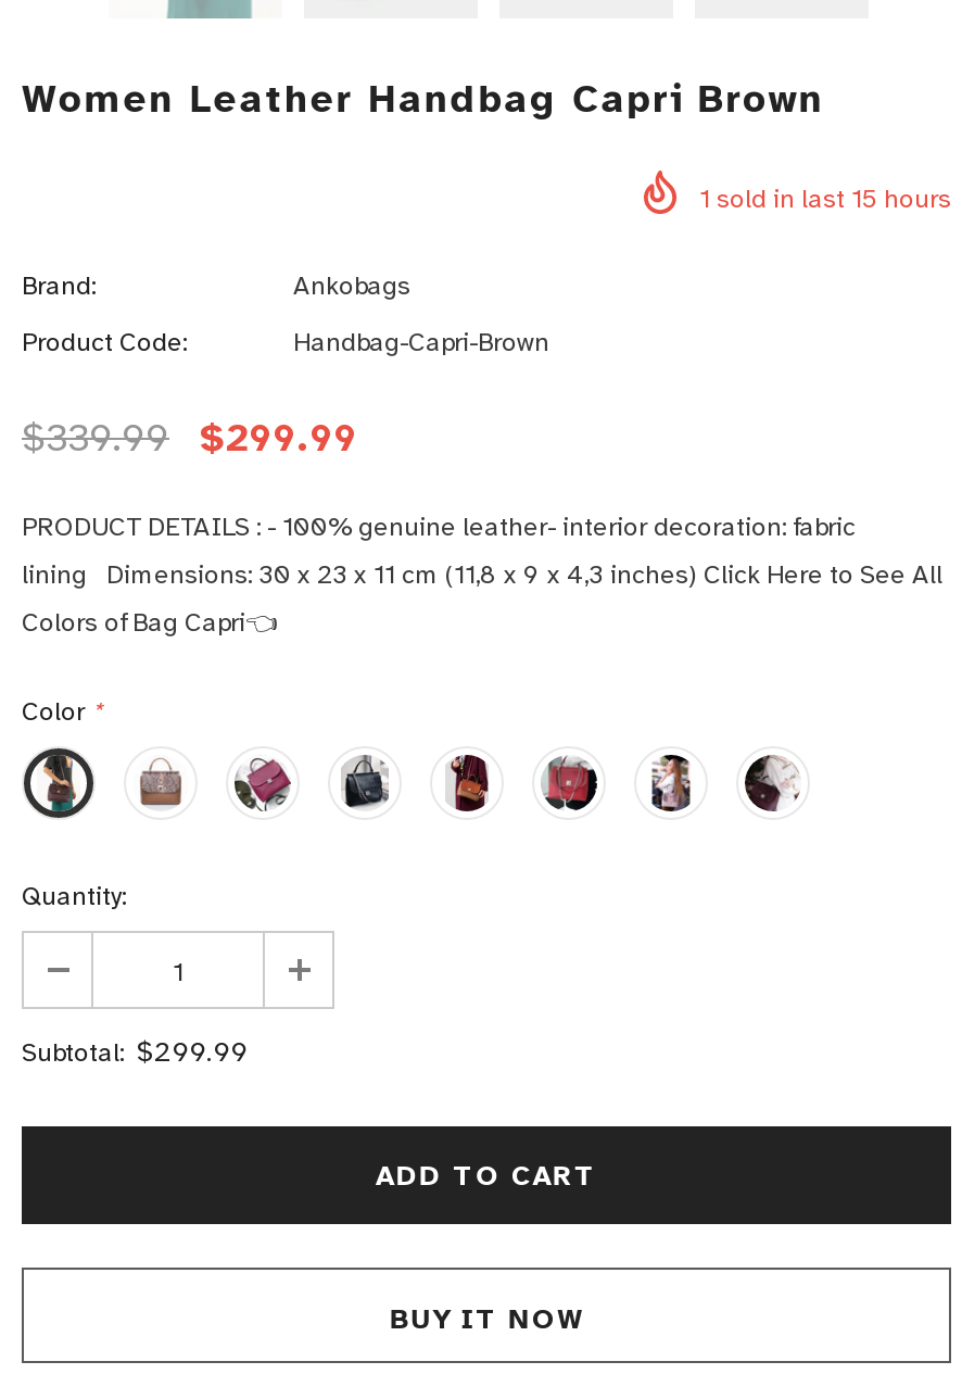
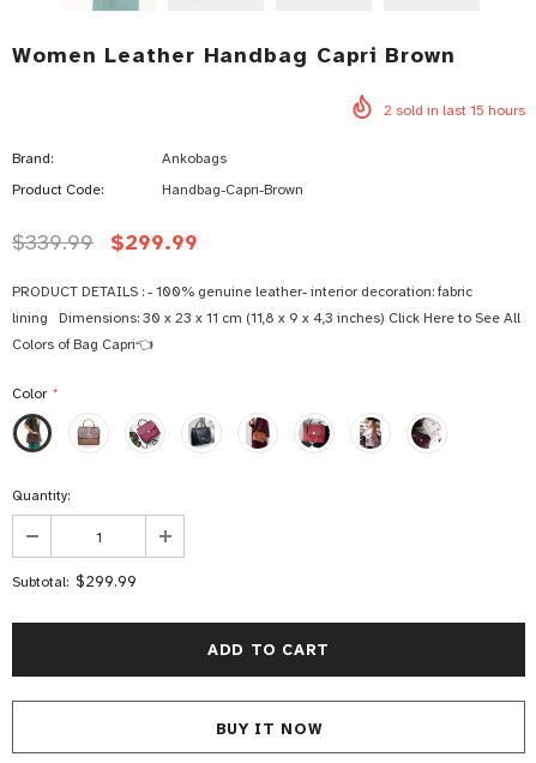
- 1 sold in last 15 hours
+ 2 sold in last 15 hours
